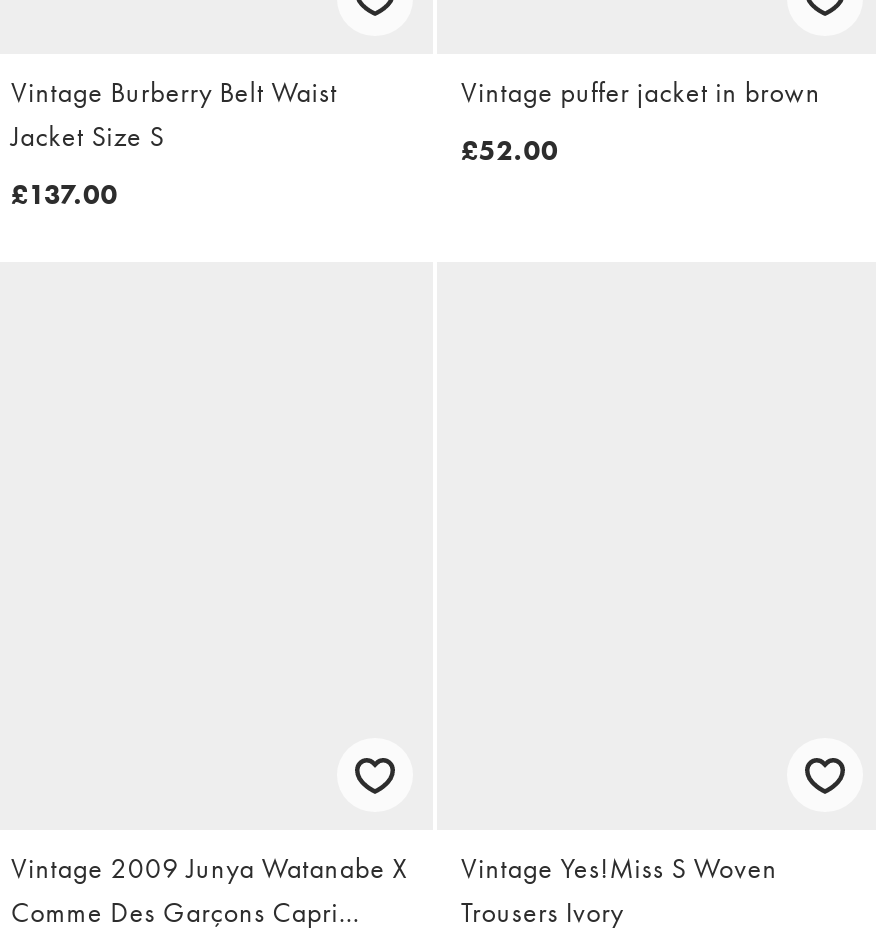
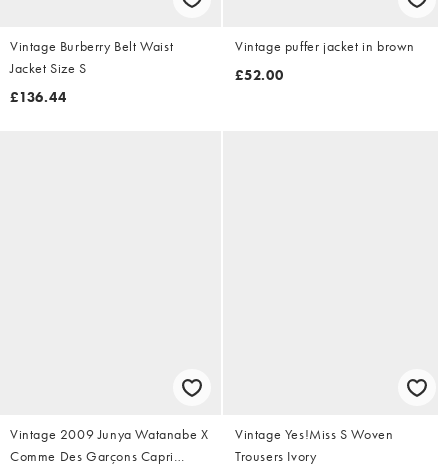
- £137.00
+ £136.44
